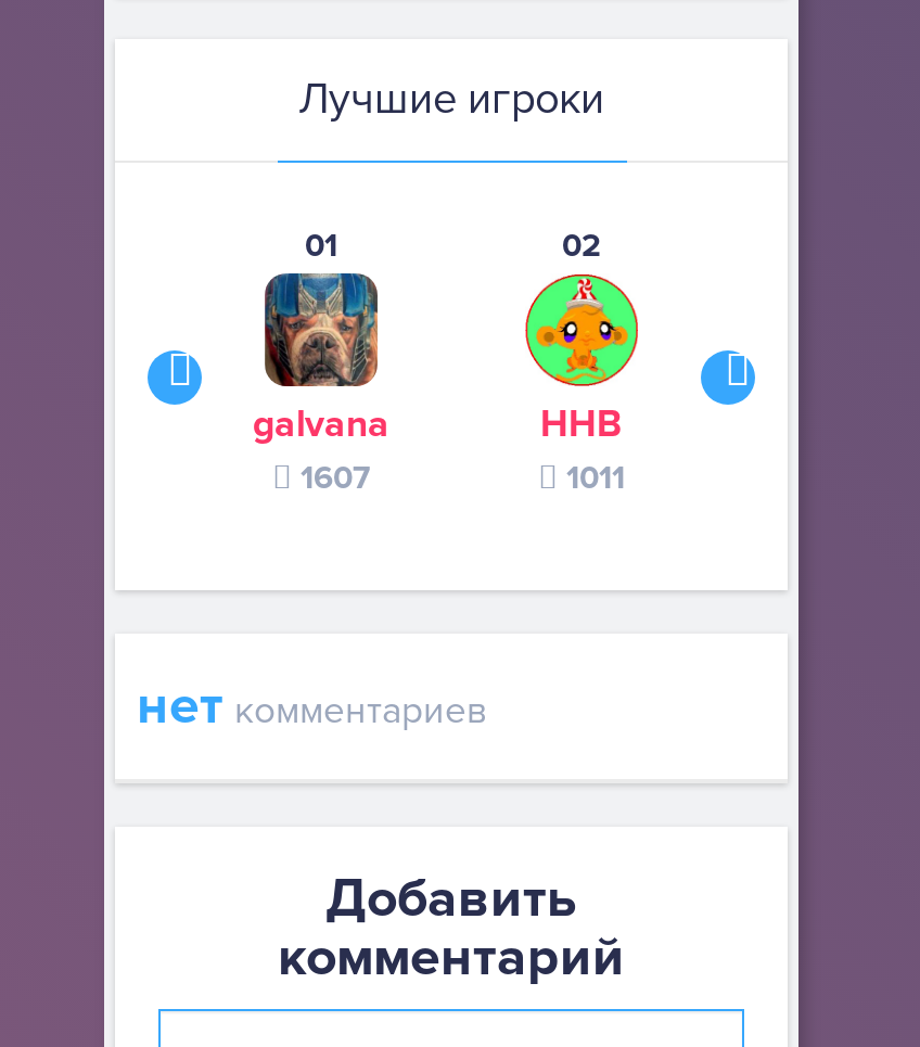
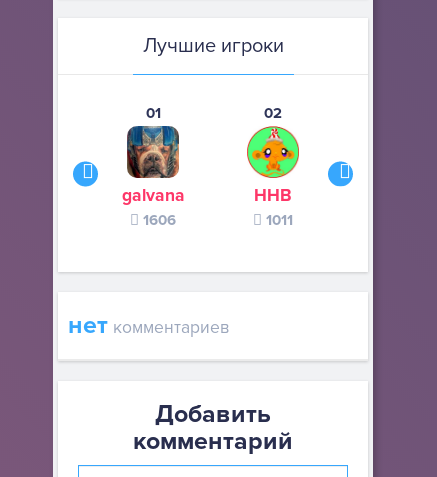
- 1607
+ 1606
